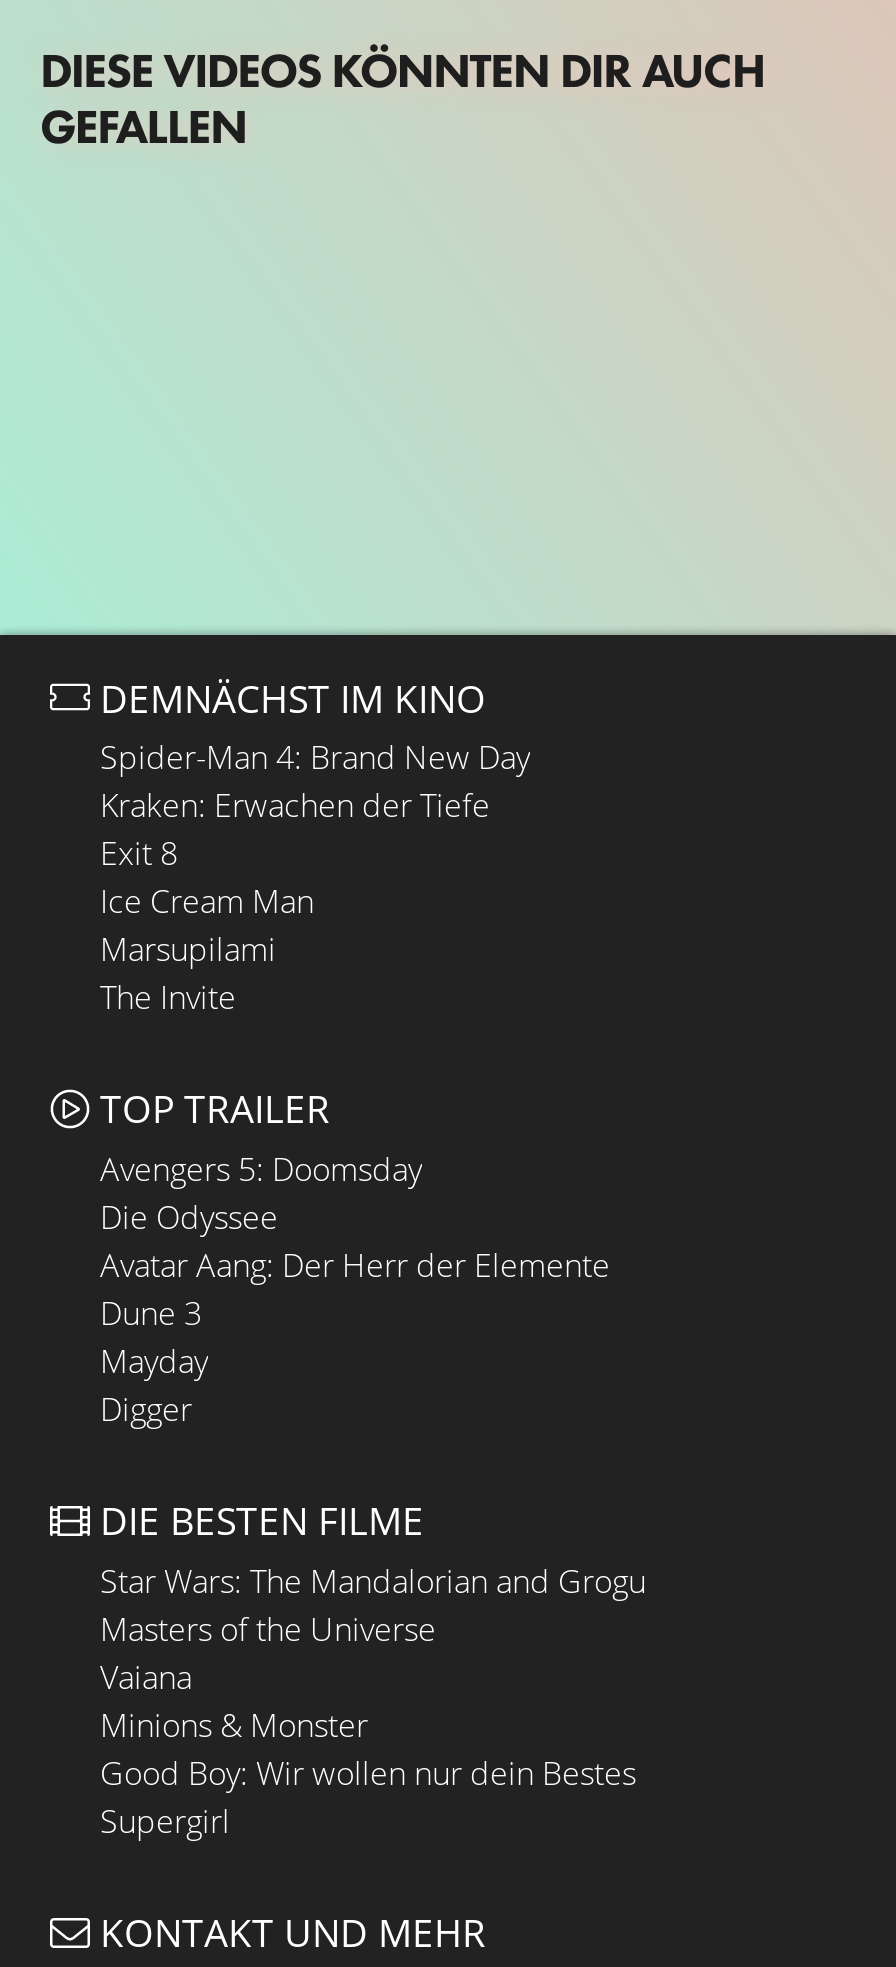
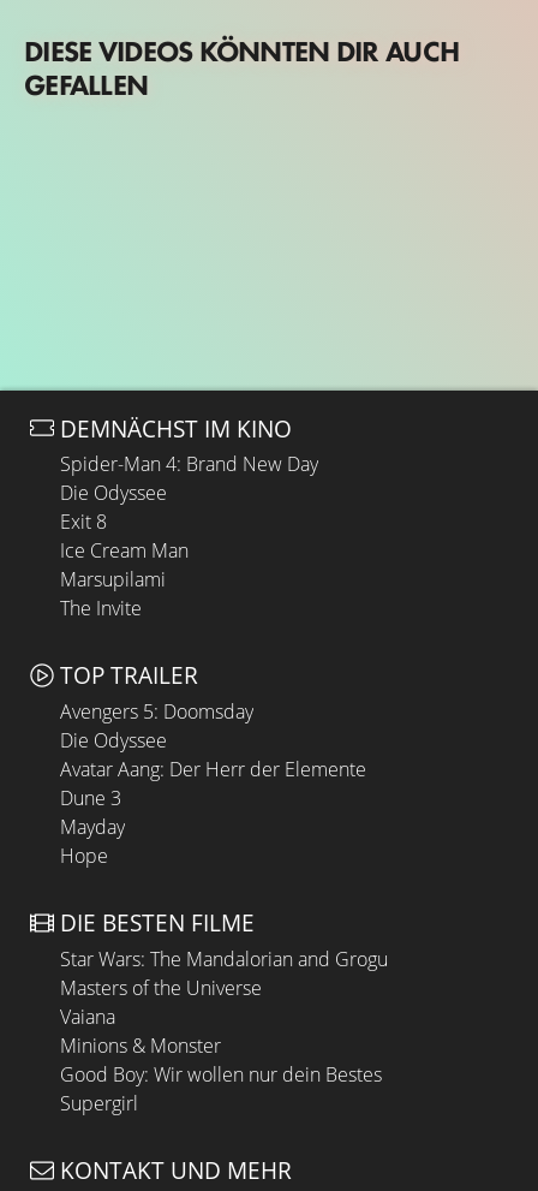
- Kraken: Erwachen der Tiefe
+ Die Odyssee

- Digger
+ Hope
